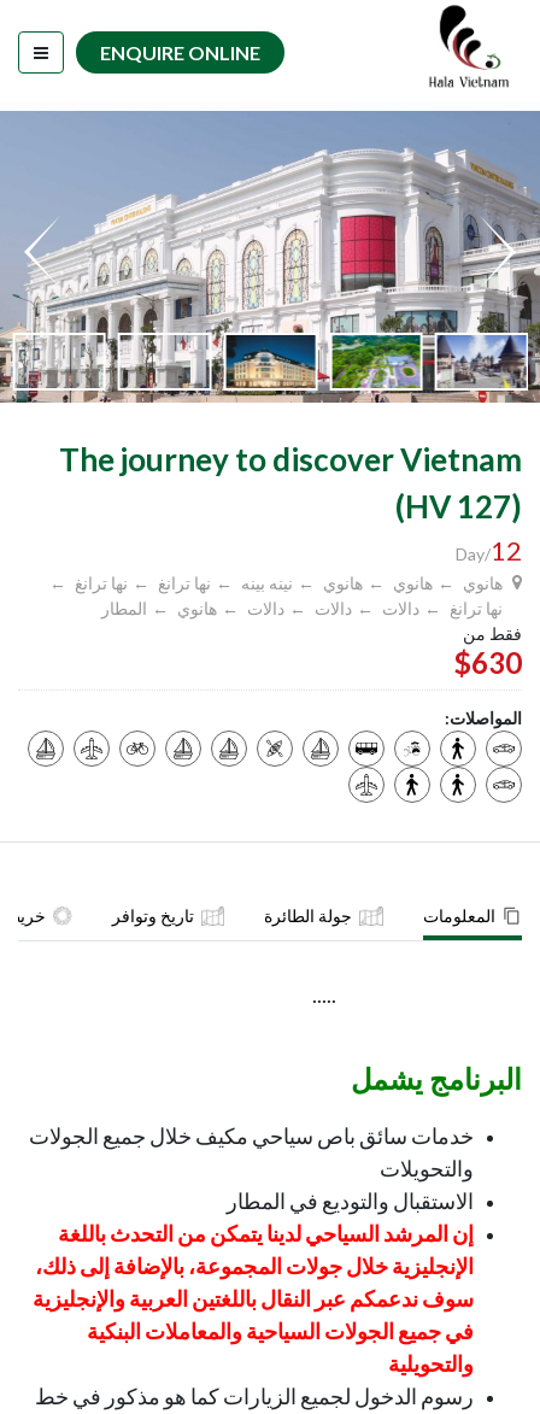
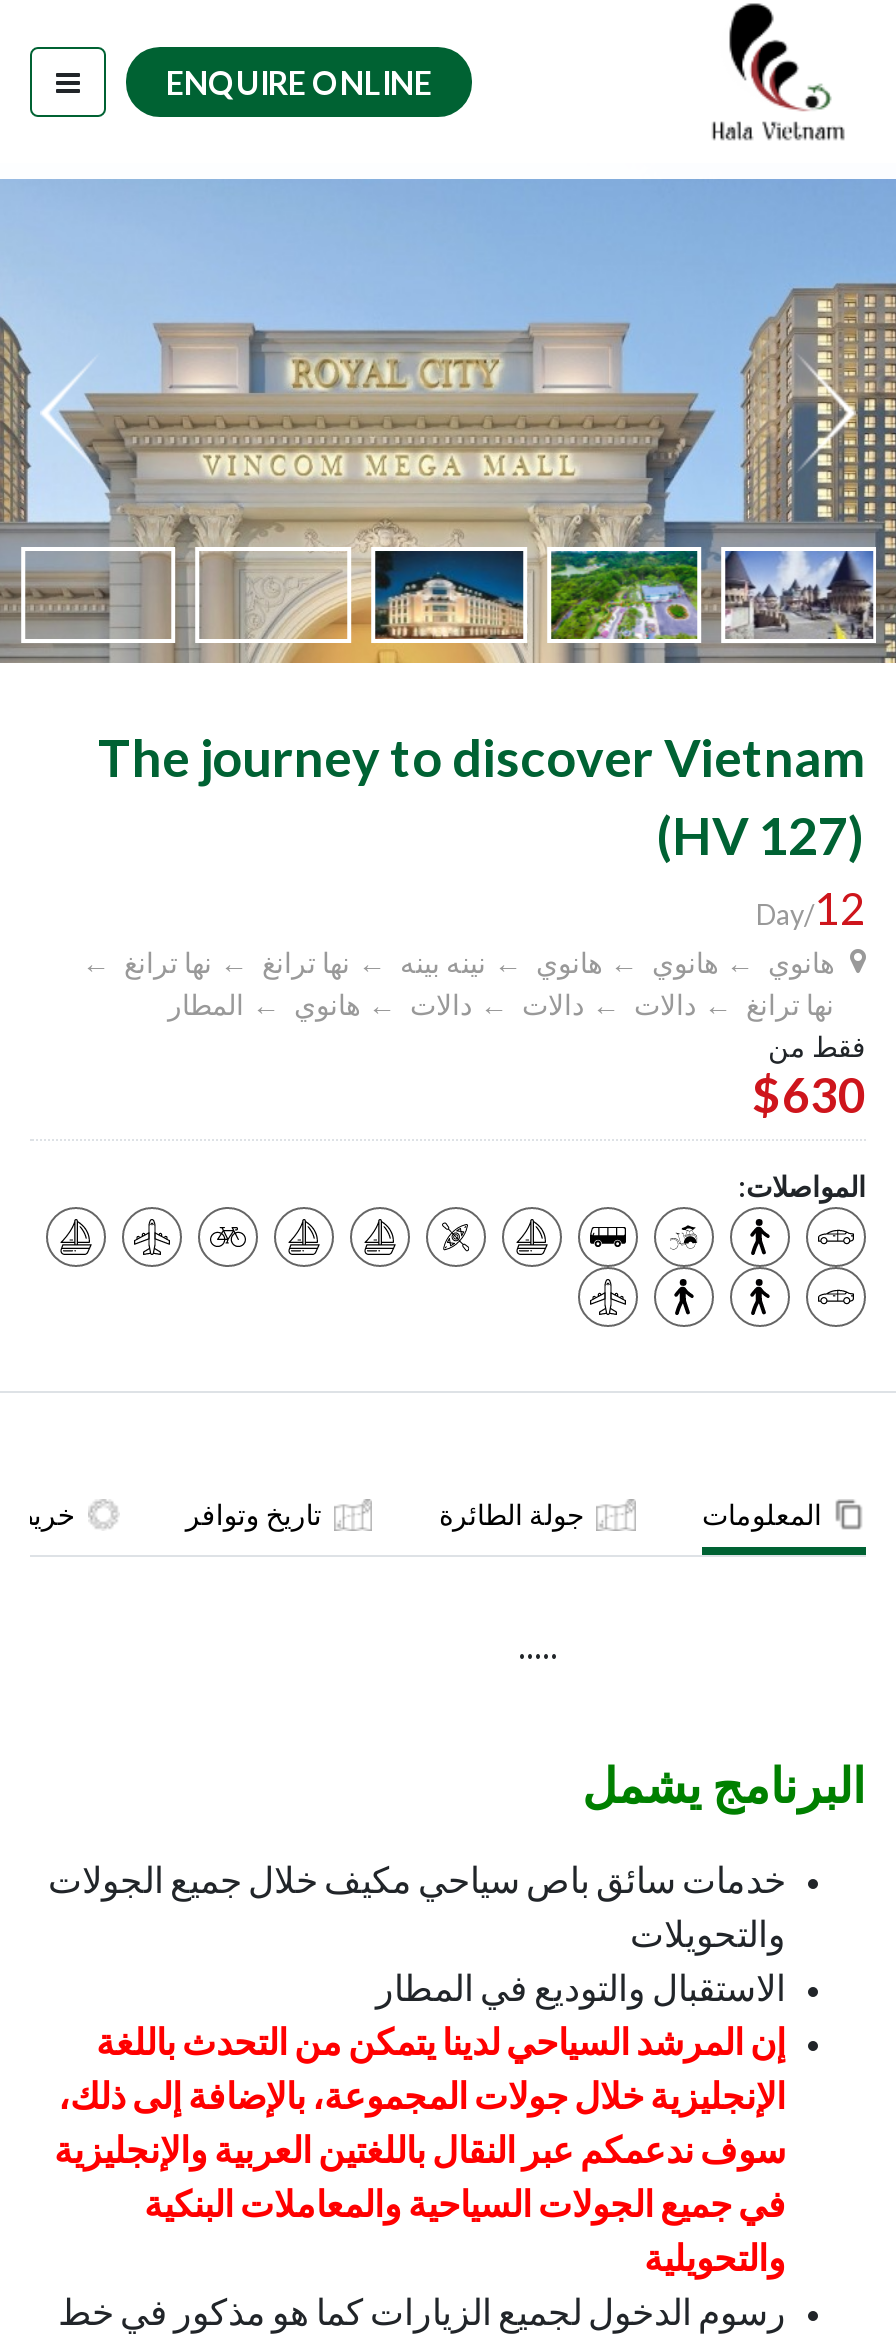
- [image]
+ [image]
